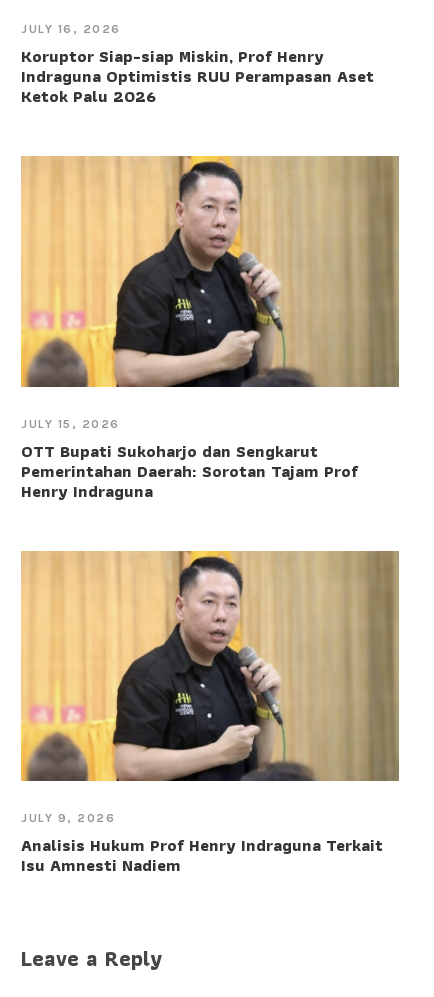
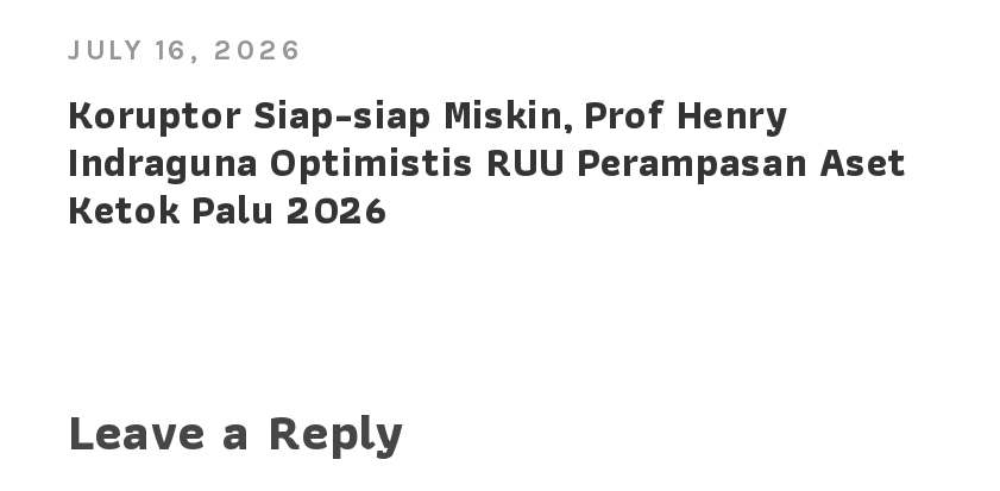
- [image]
- JULY 15, 2026
- OTT Bupati Sukoharjo dan Sengkarut
- Pemerintahan Daerah: Sorotan Tajam Prof
- Henry Indraguna

- [image]
- JULY 9, 2026
- Analisis Hukum Prof Henry Indraguna Terkait
- Isu Amnesti Nadiem
